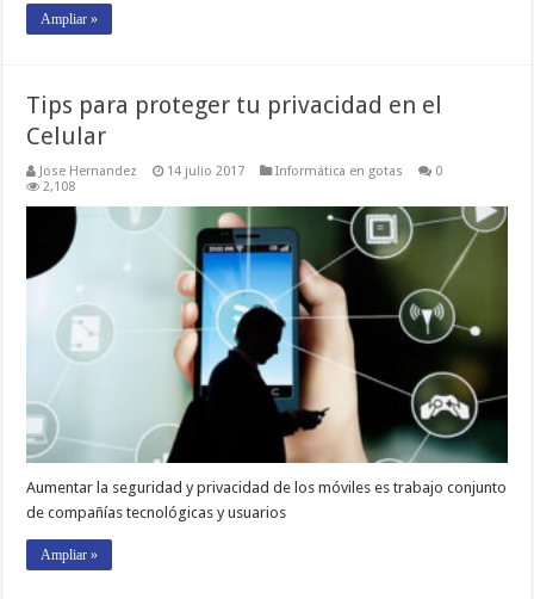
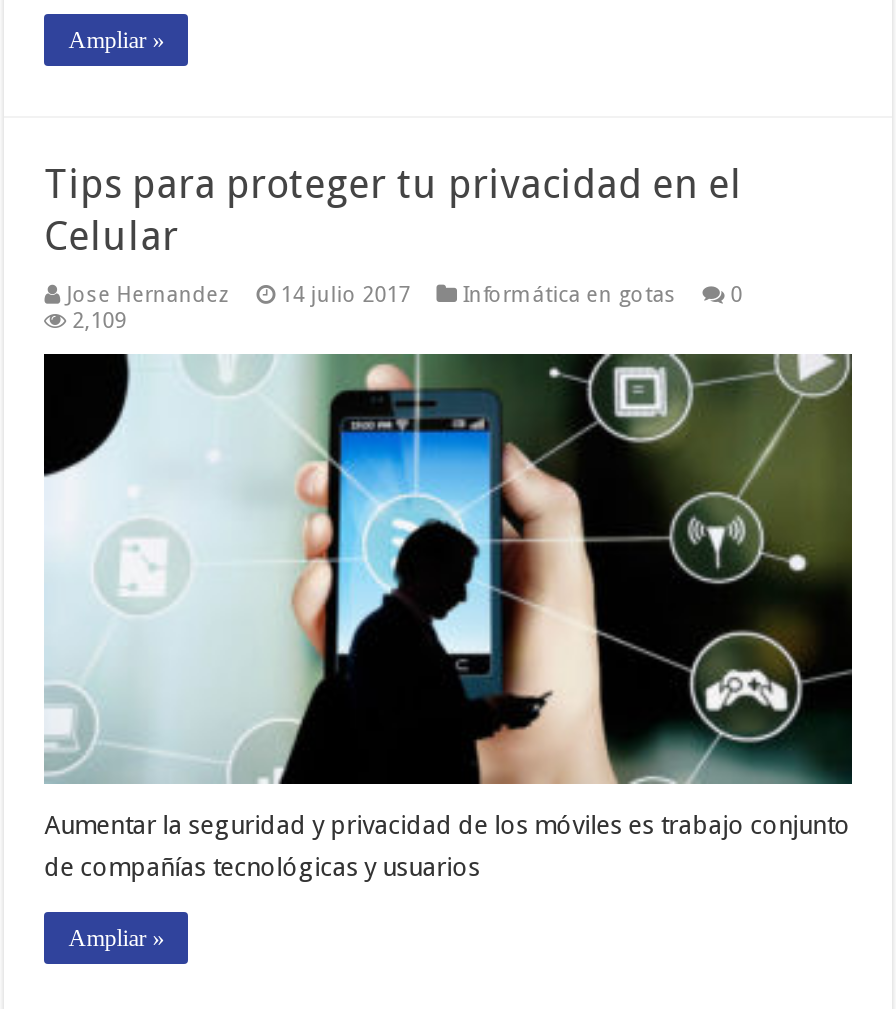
- 2,108
+ 2,109
